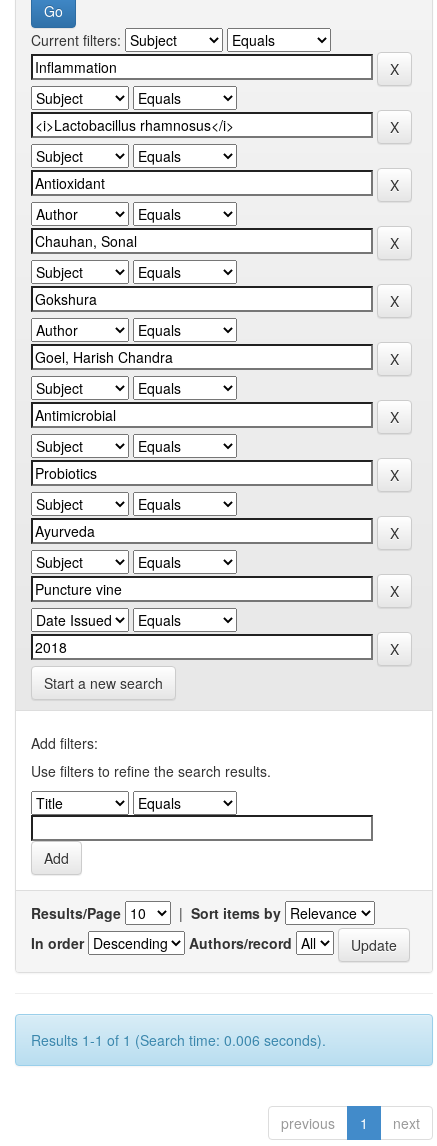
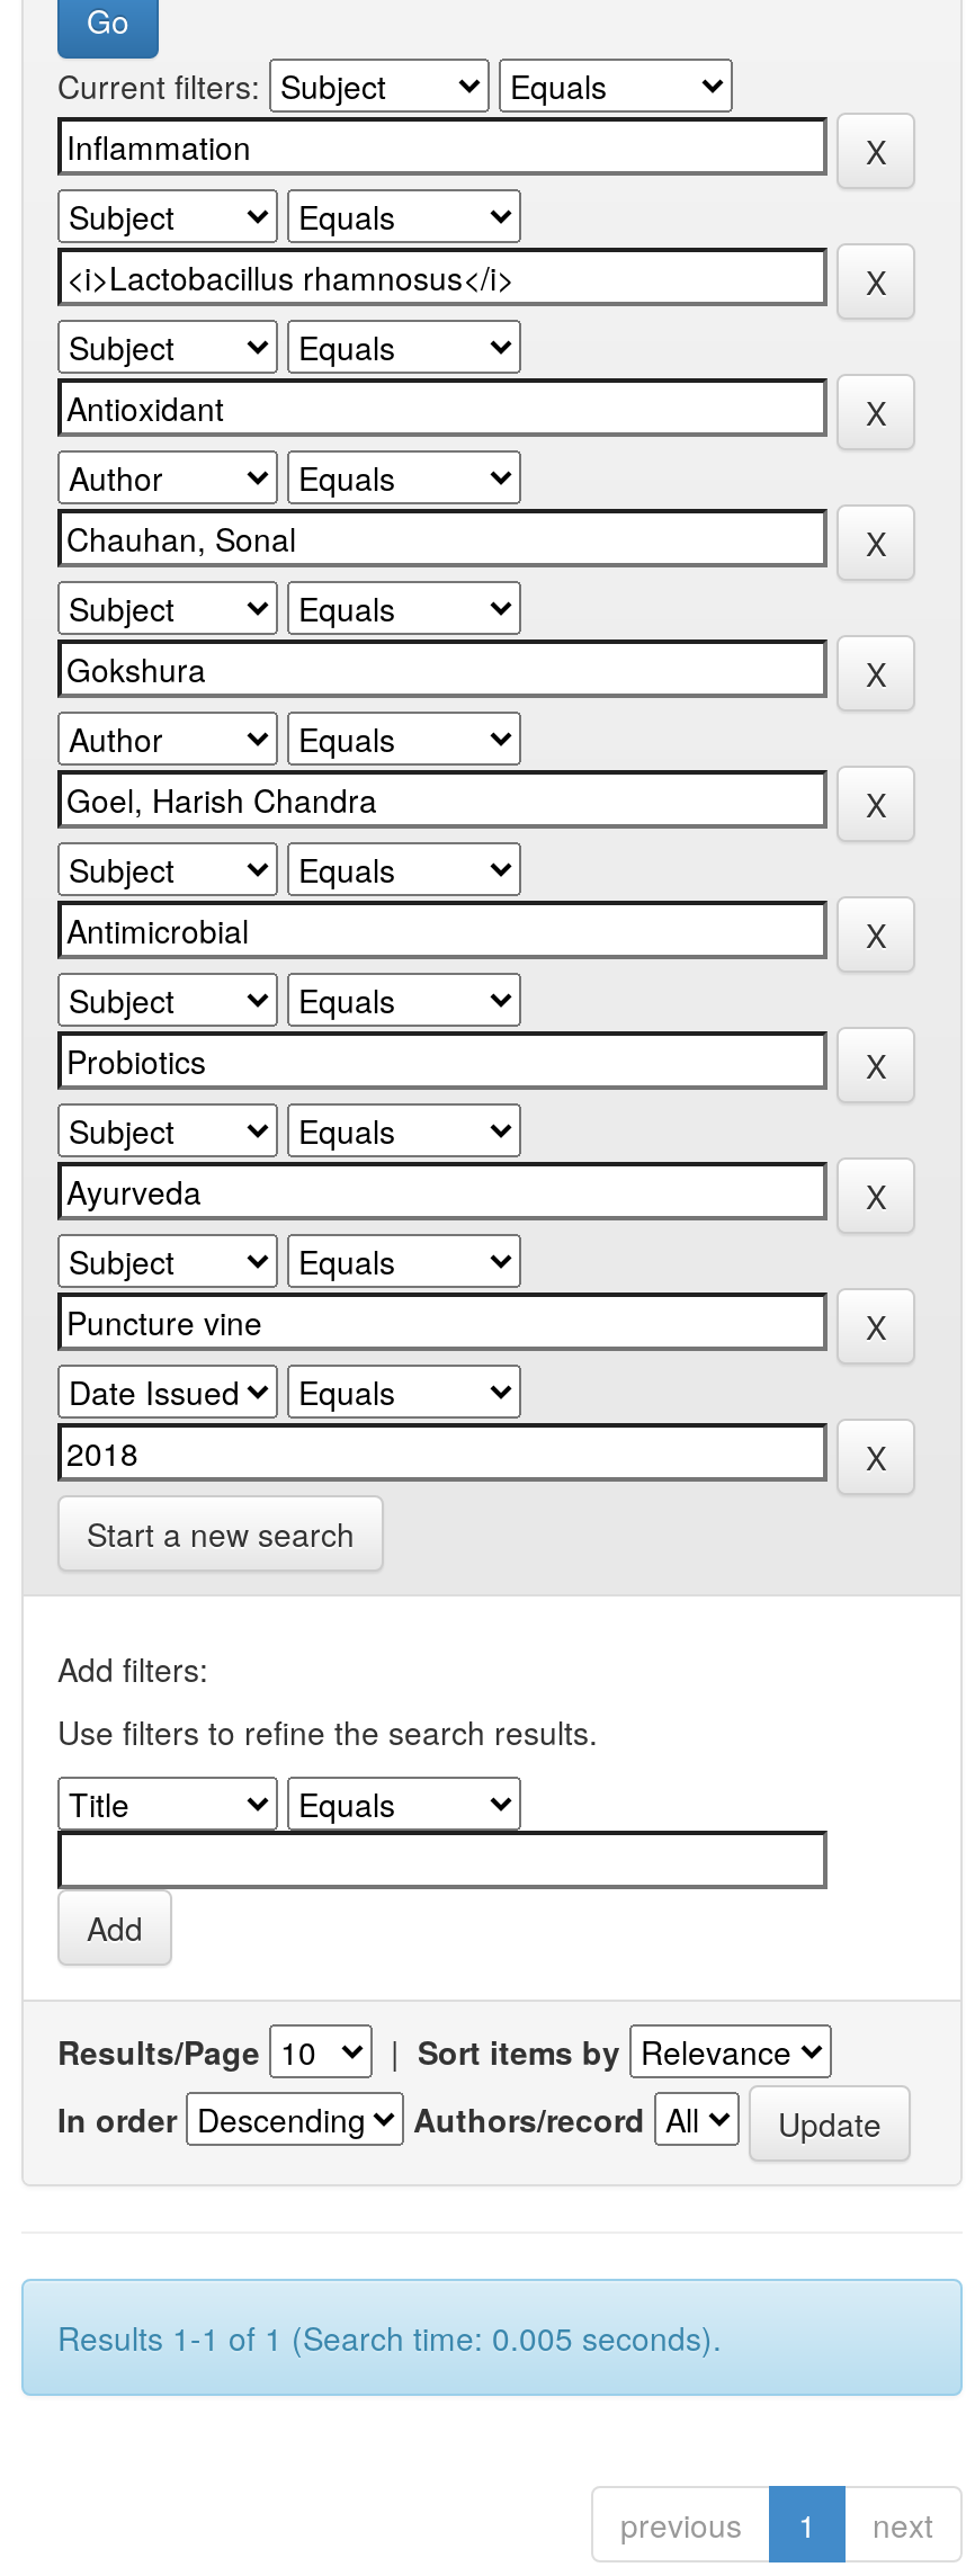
- Results 1-1 of 1 (Search time: 0.006 seconds).
+ Results 1-1 of 1 (Search time: 0.005 seconds).
